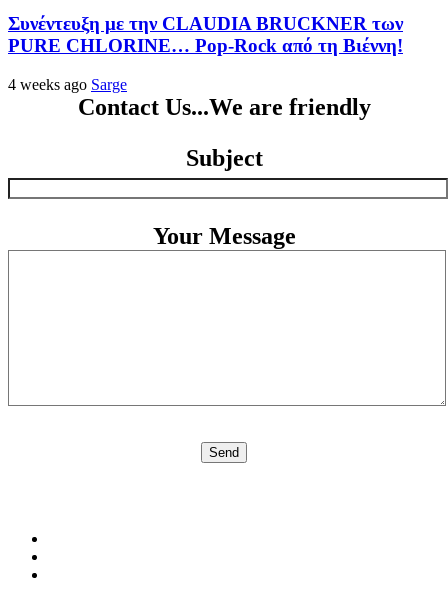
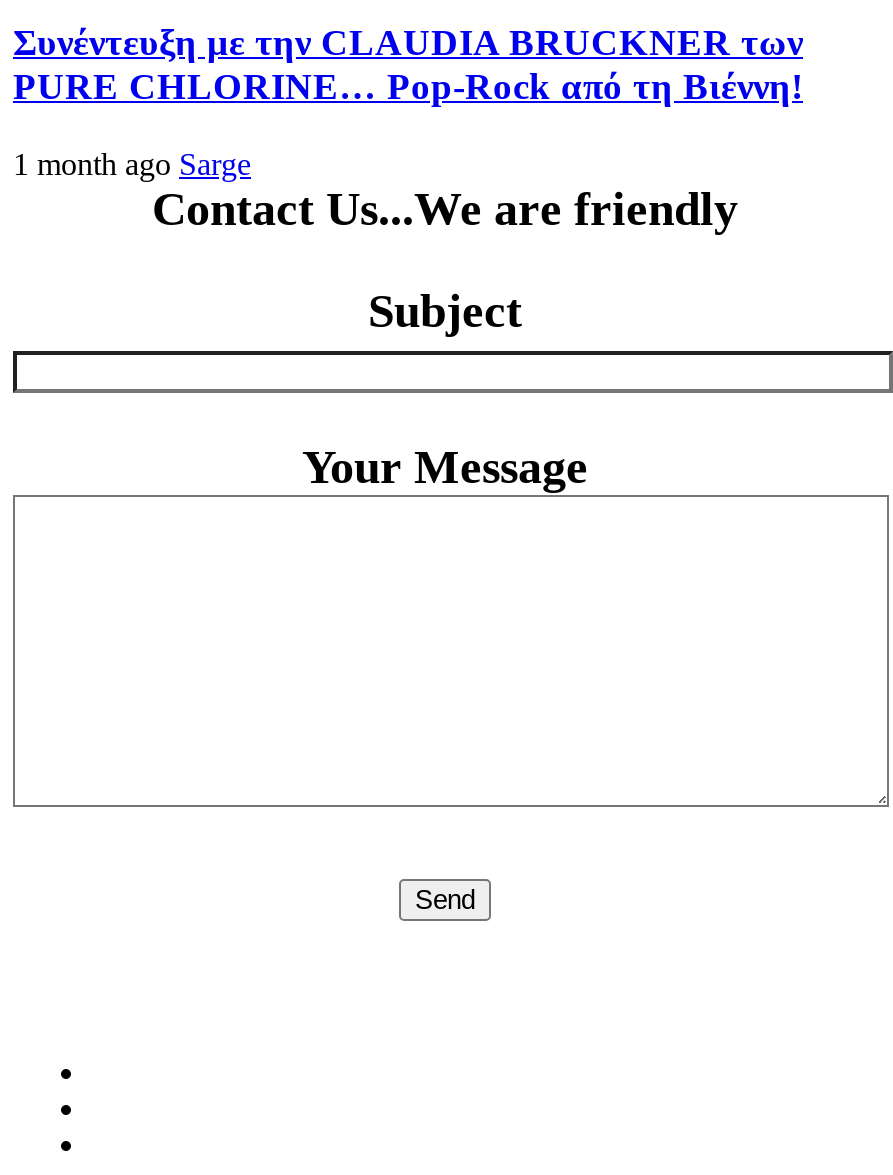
- 4 weeks ago Sarge
+ 1 month ago Sarge
